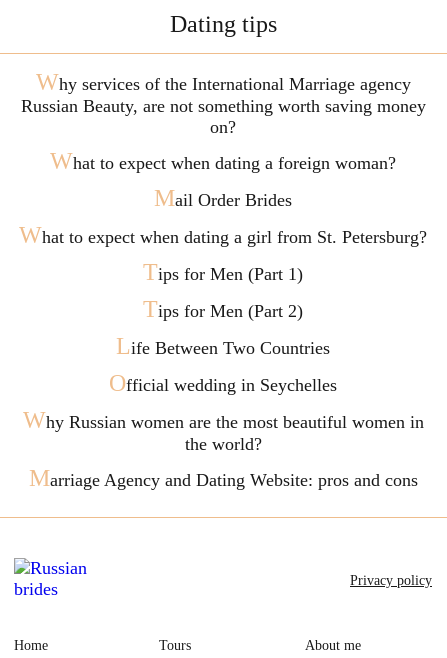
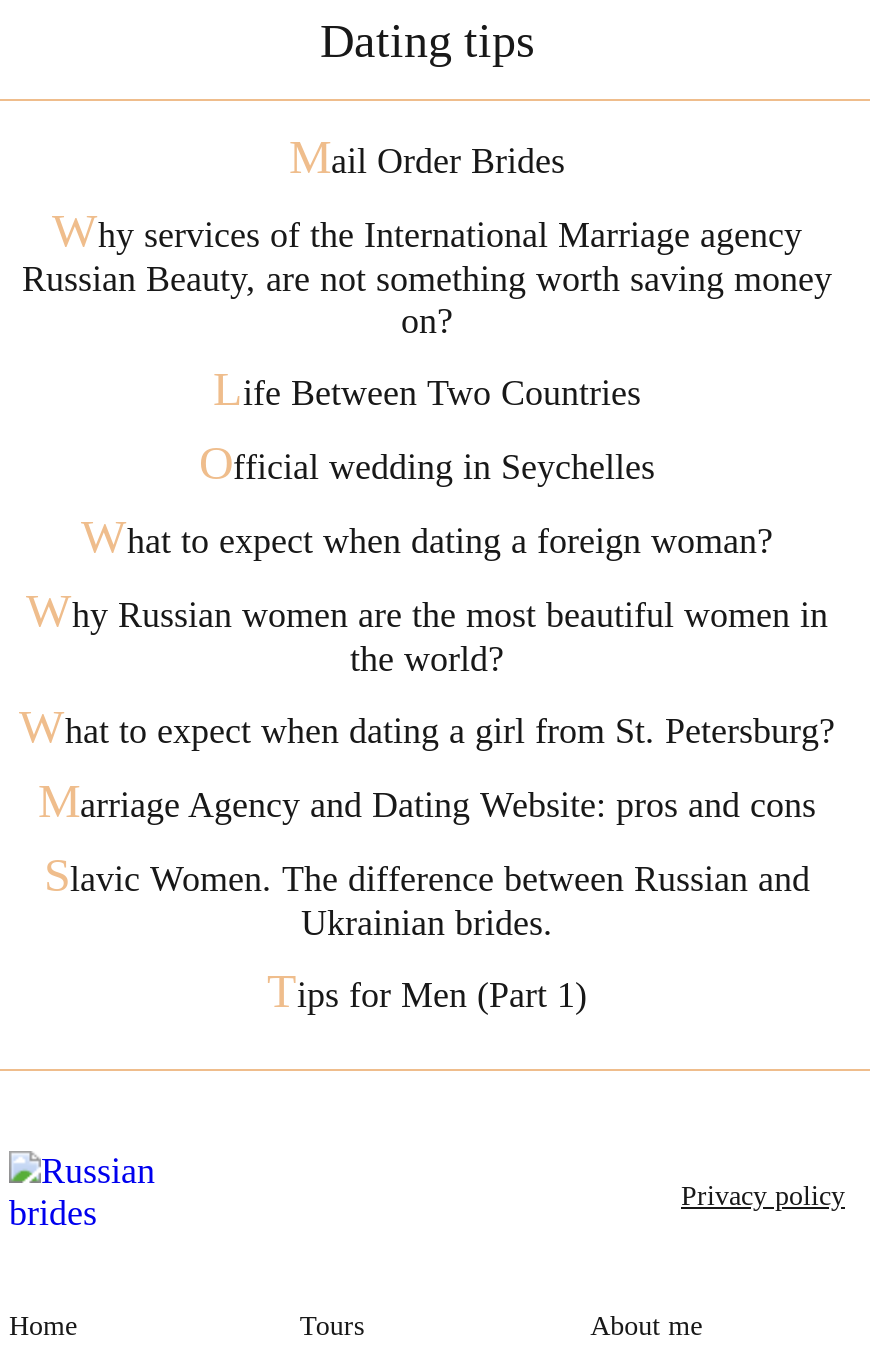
moved down: W hy services of the International Marriage agency | Russian Beauty, are not something worth saving money | on?

moved down: W hat to expect when dating a foreign woman?

moved up: M ail Order Brides

moved down: W hat to expect when dating a girl from St. Petersburg?

moved down: T ips for Men (Part 1)

- T ips for Men (Part 2)

moved up: L ife Between Two Countries | O fficial wedding in Seychelles

moved up: W hy Russian women are the most beautiful women in | the world?

moved up: M arriage Agency and Dating Website: pros and cons

+ S lavic Women. The difference between Russian and
+ Ukrainian brides.
